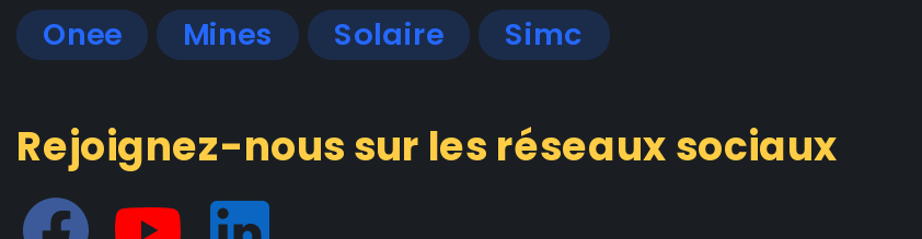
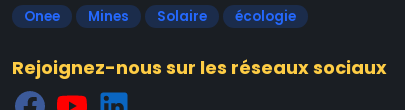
- Simc
+ écologie
